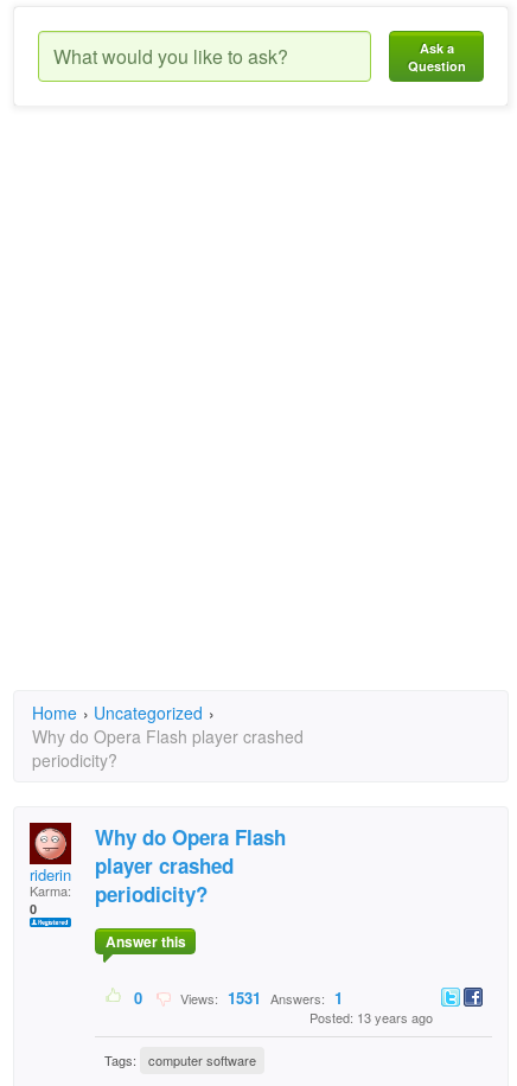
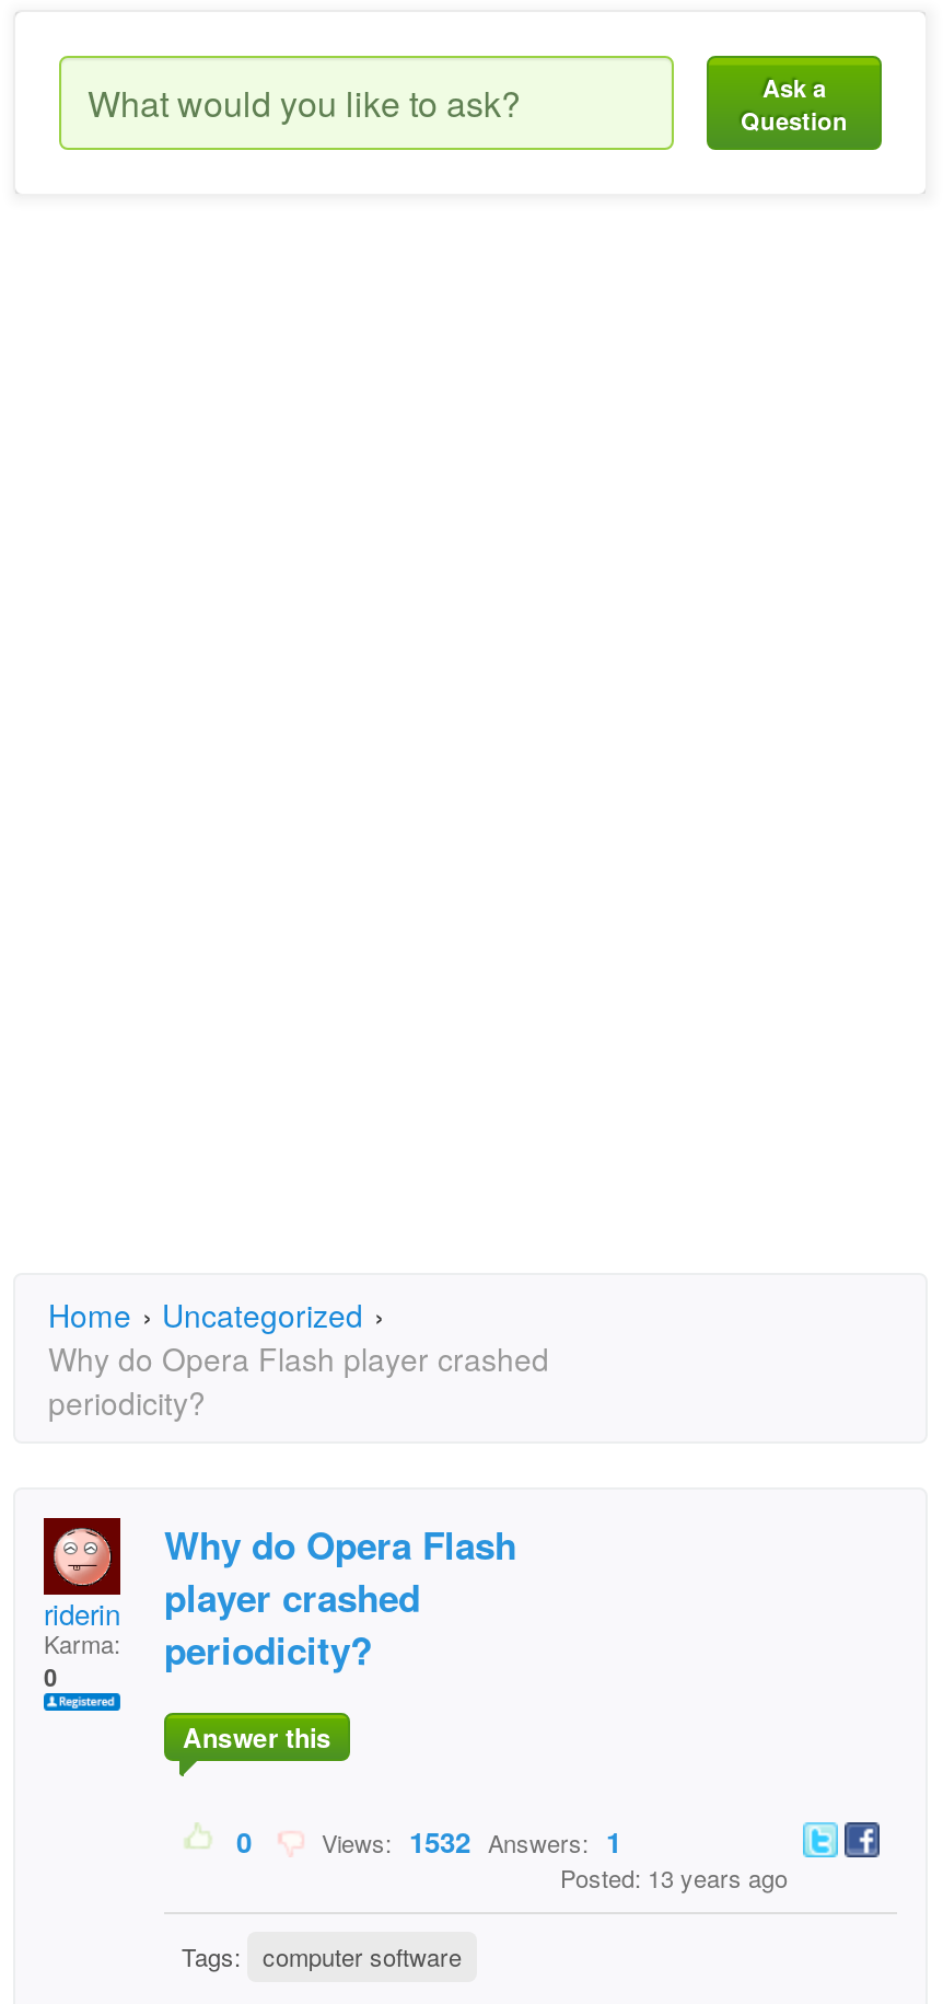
- Views: 1531 Answers: 1
+ Views: 1532 Answers: 1
